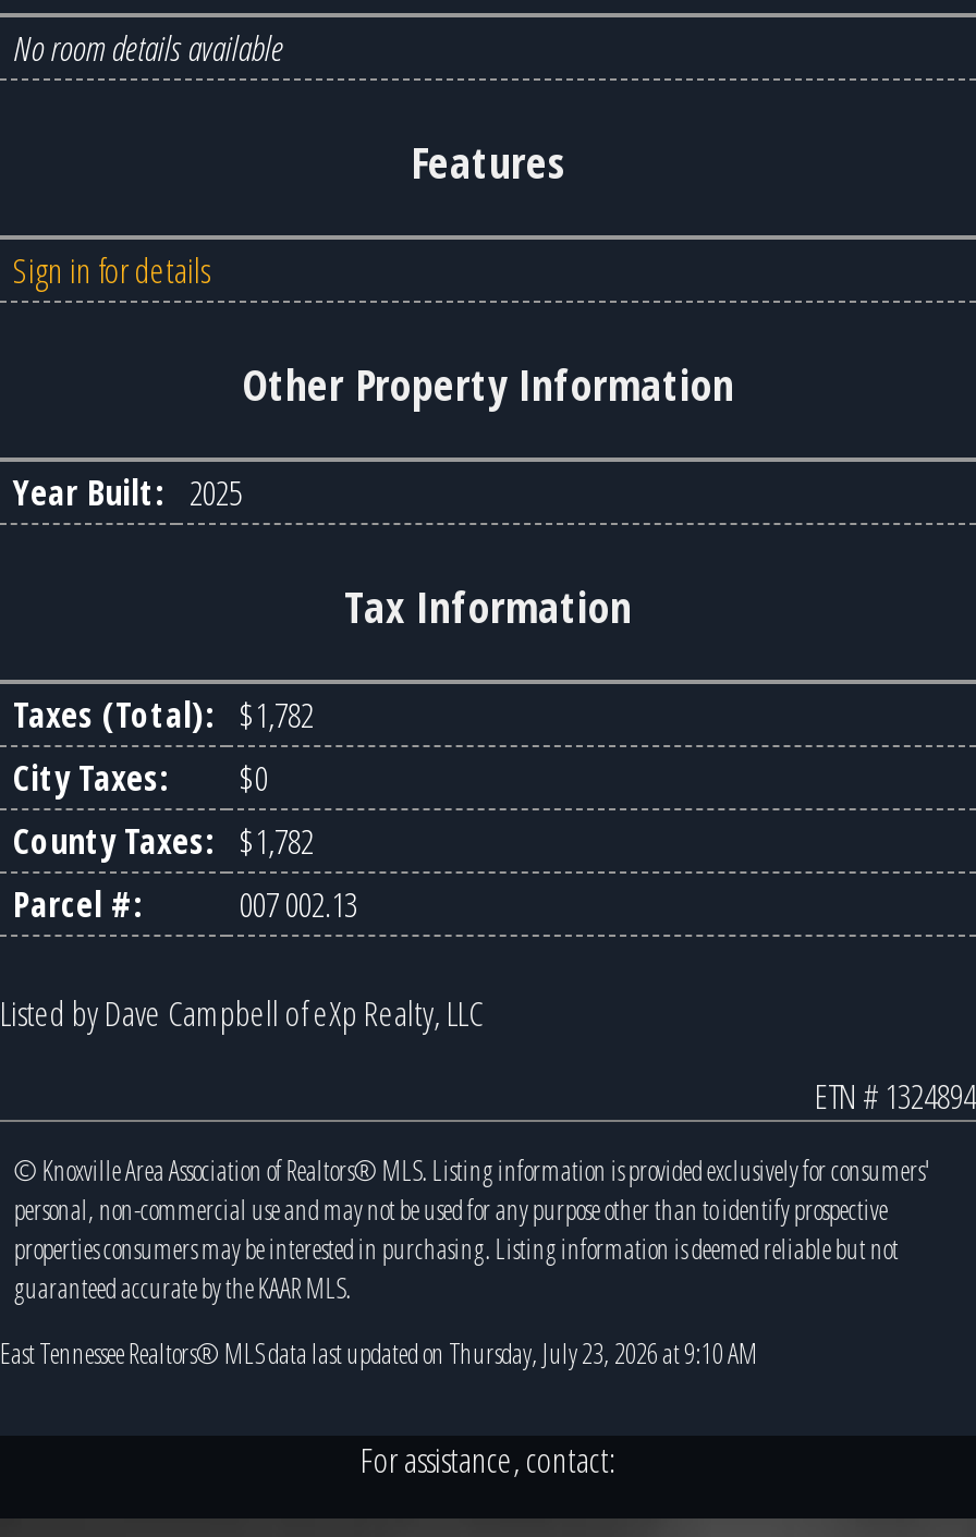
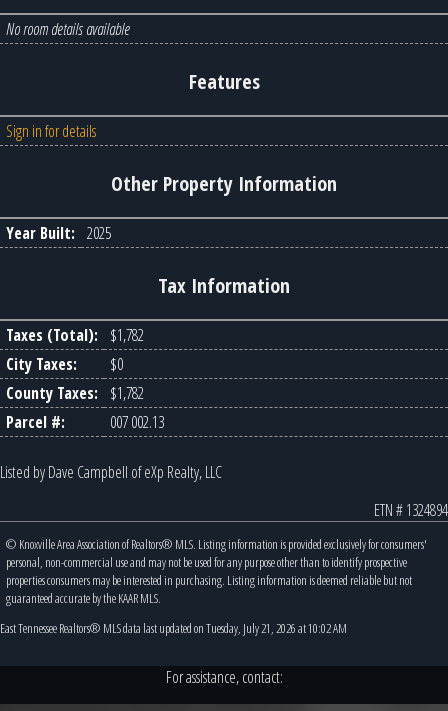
- East Tennessee Realtors® MLS data last updated on Thursday, July 23, 2026 at 9:10 AM
+ East Tennessee Realtors® MLS data last updated on Tuesday, July 21, 2026 at 10:02 AM
